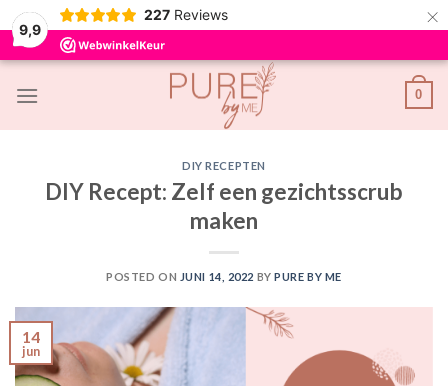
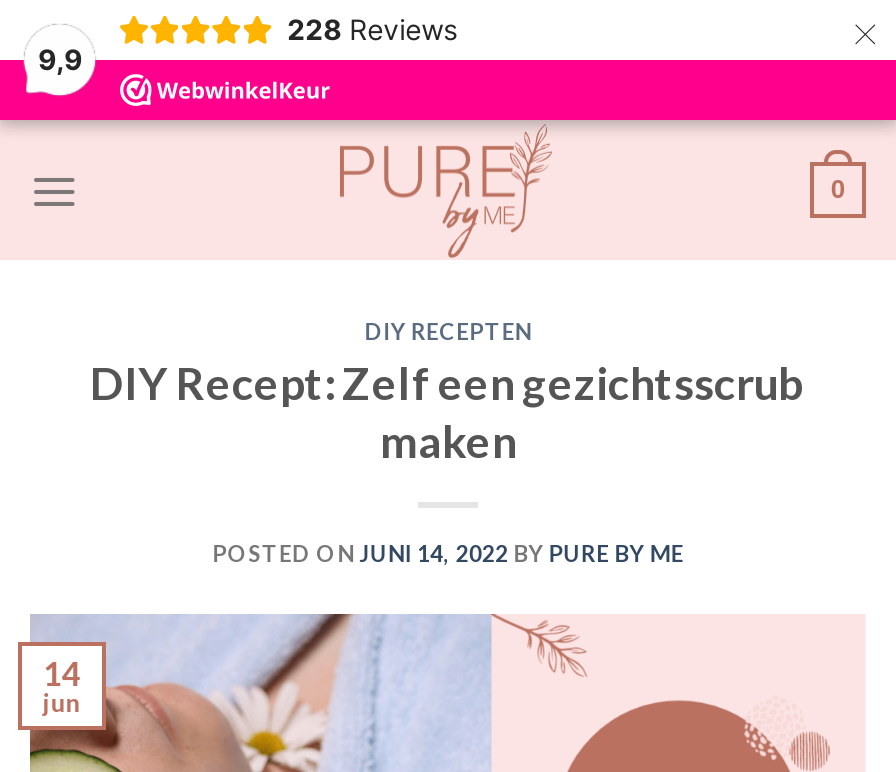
- 227 Reviews
+ 228 Reviews
